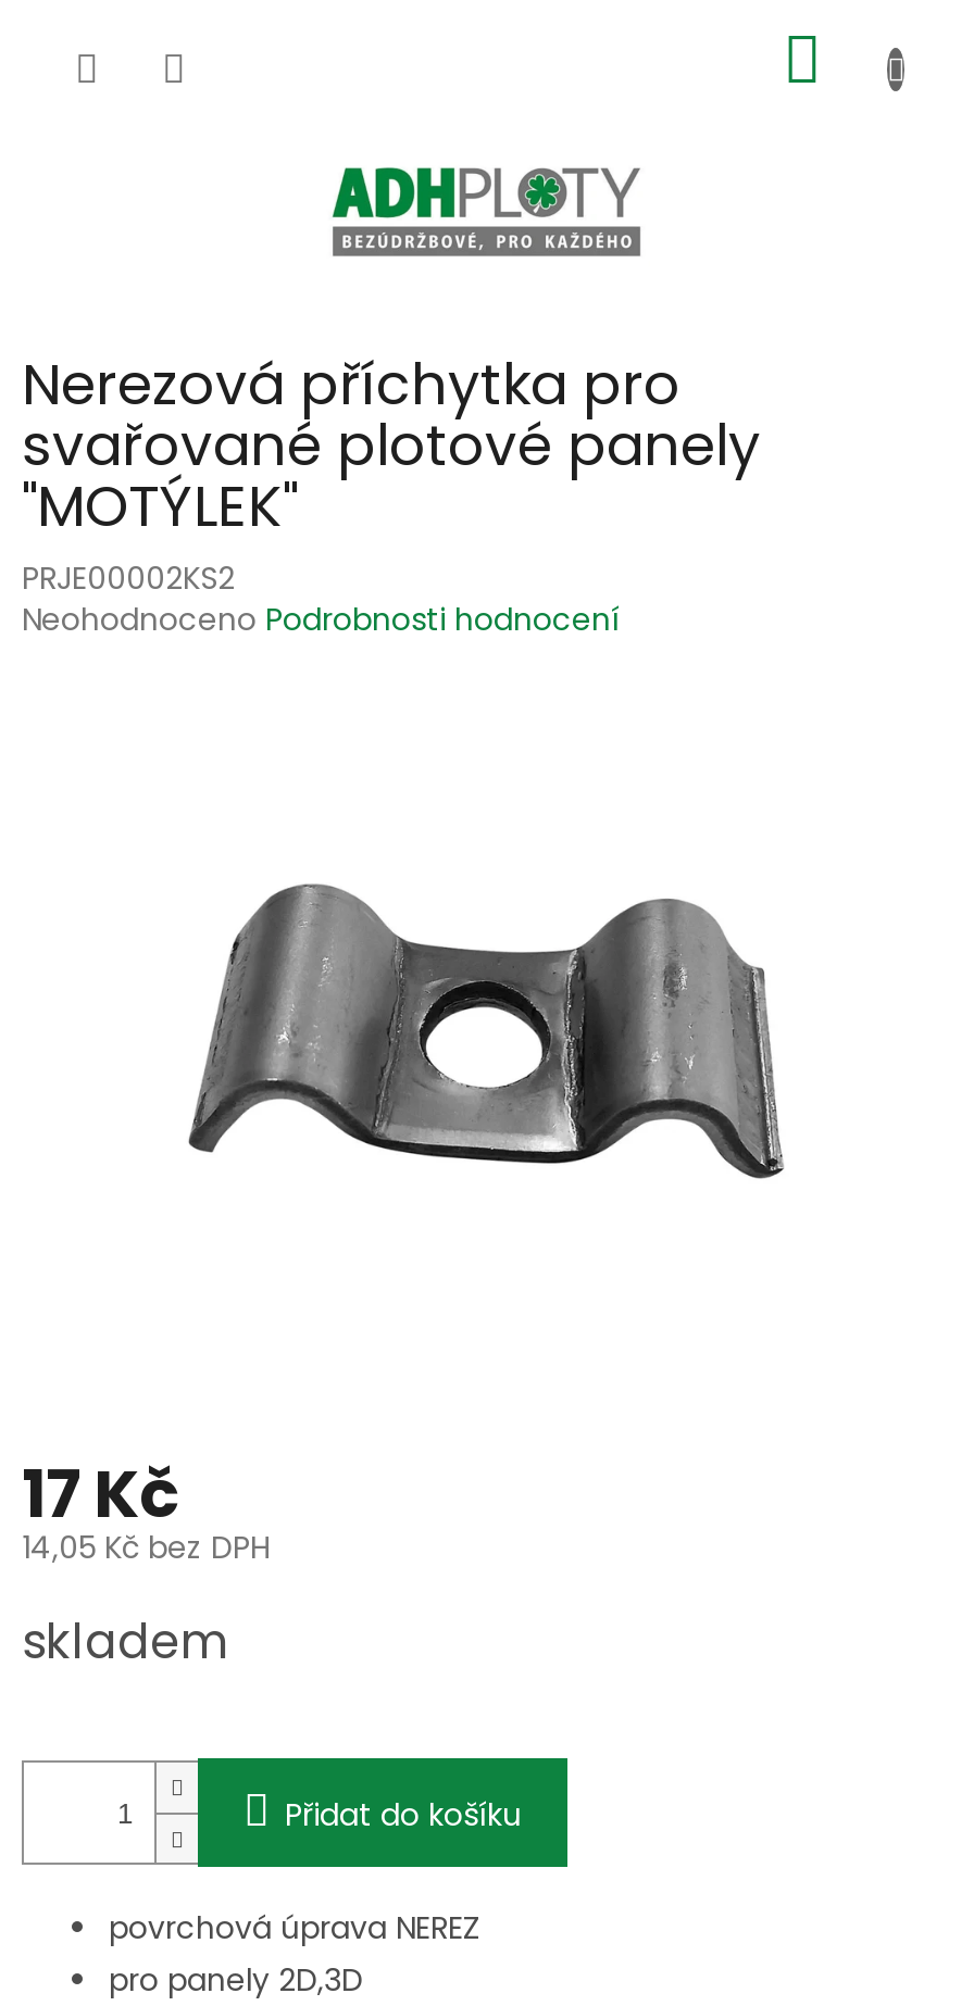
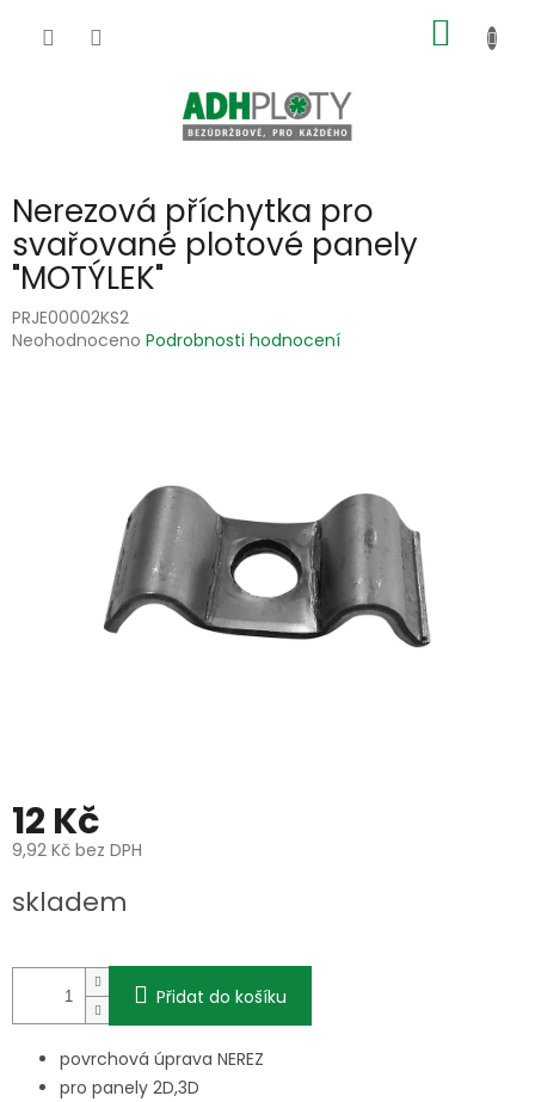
- 17 Kč
+ 12 Kč

- 14,05 Kč bez DPH
+ 9,92 Kč bez DPH
